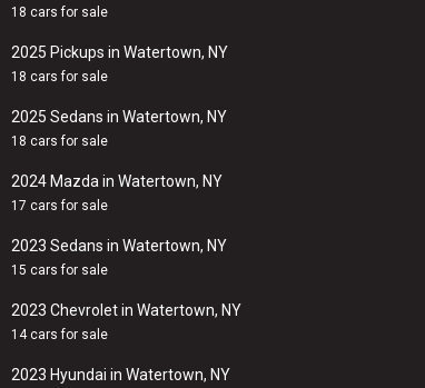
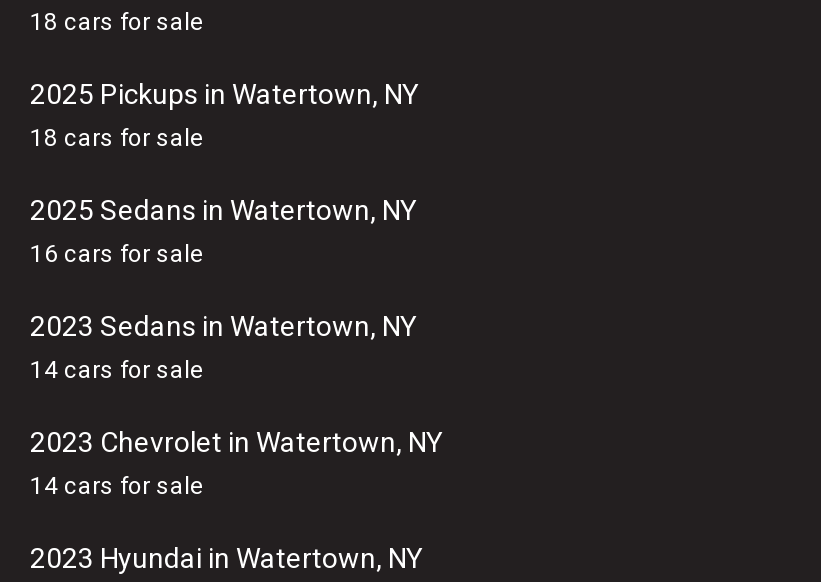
- 18 cars for sale
- 2024 Mazda in Watertown, NY
- 17 cars for sale
+ 16 cars for sale

- 15 cars for sale
+ 14 cars for sale
